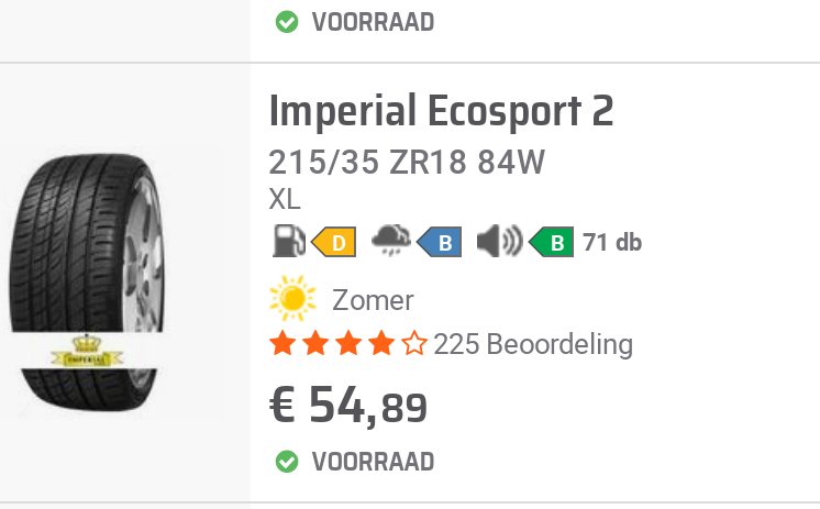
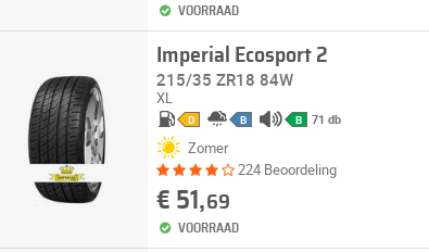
- 225 Beoordeling
+ 224 Beoordeling

- € 54,89
+ € 51,69
